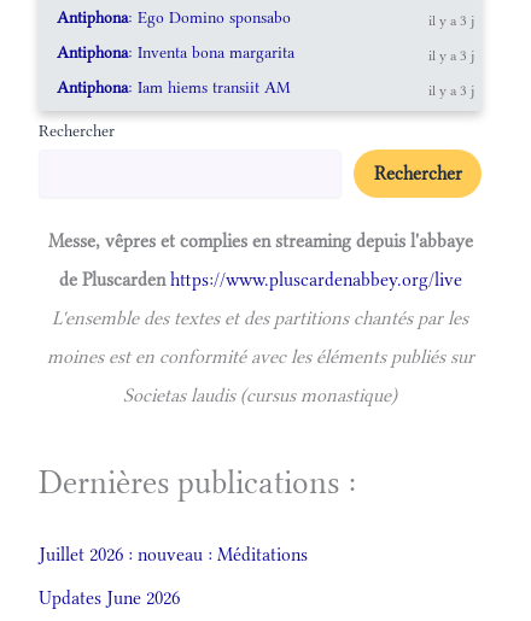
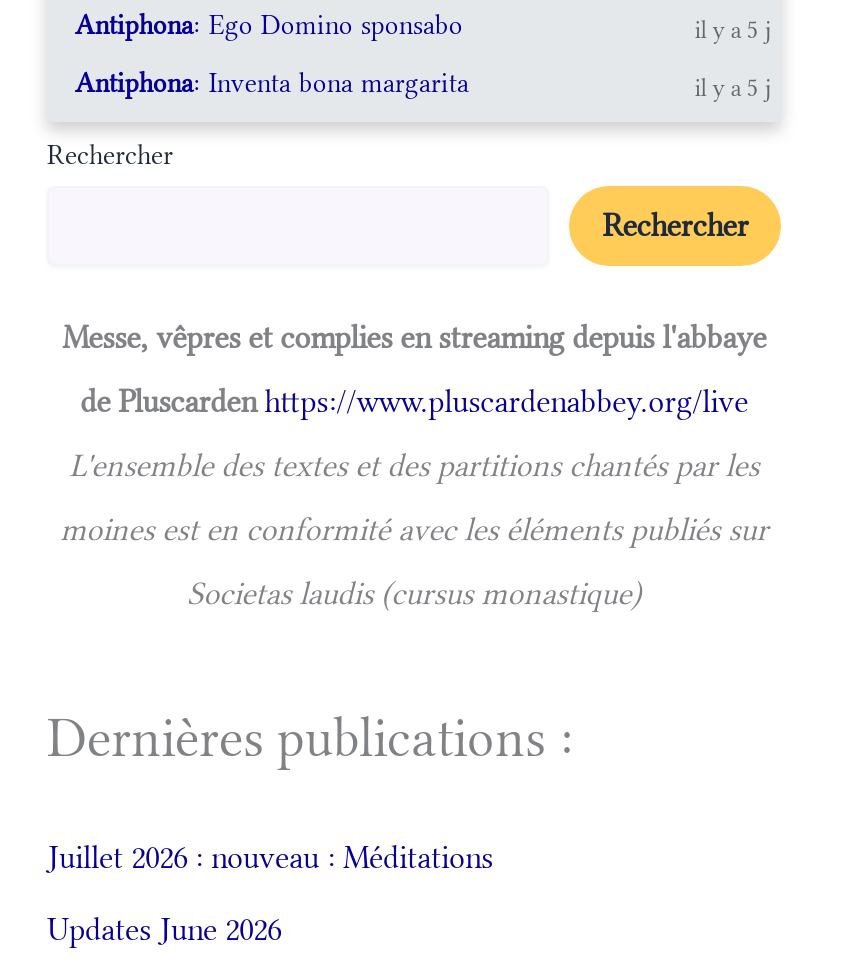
- il y a 3 j
+ il y a 5 j

- il y a 3 j
- Antiphona: Iam hiems transiit AM
- il y a 3 j
+ il y a 5 j
